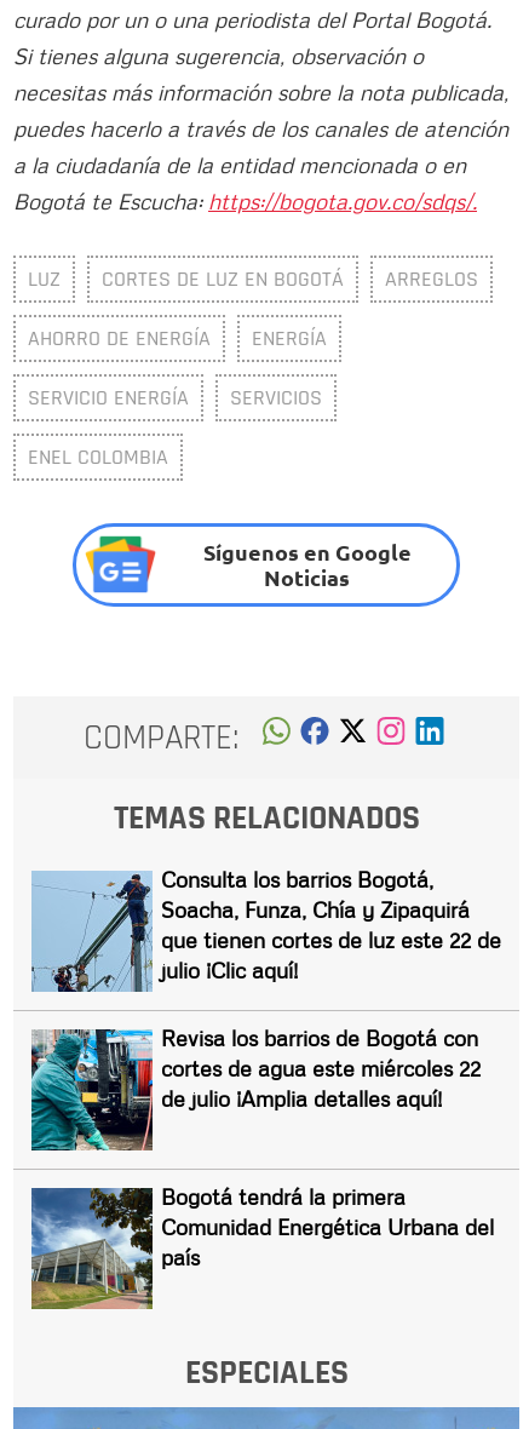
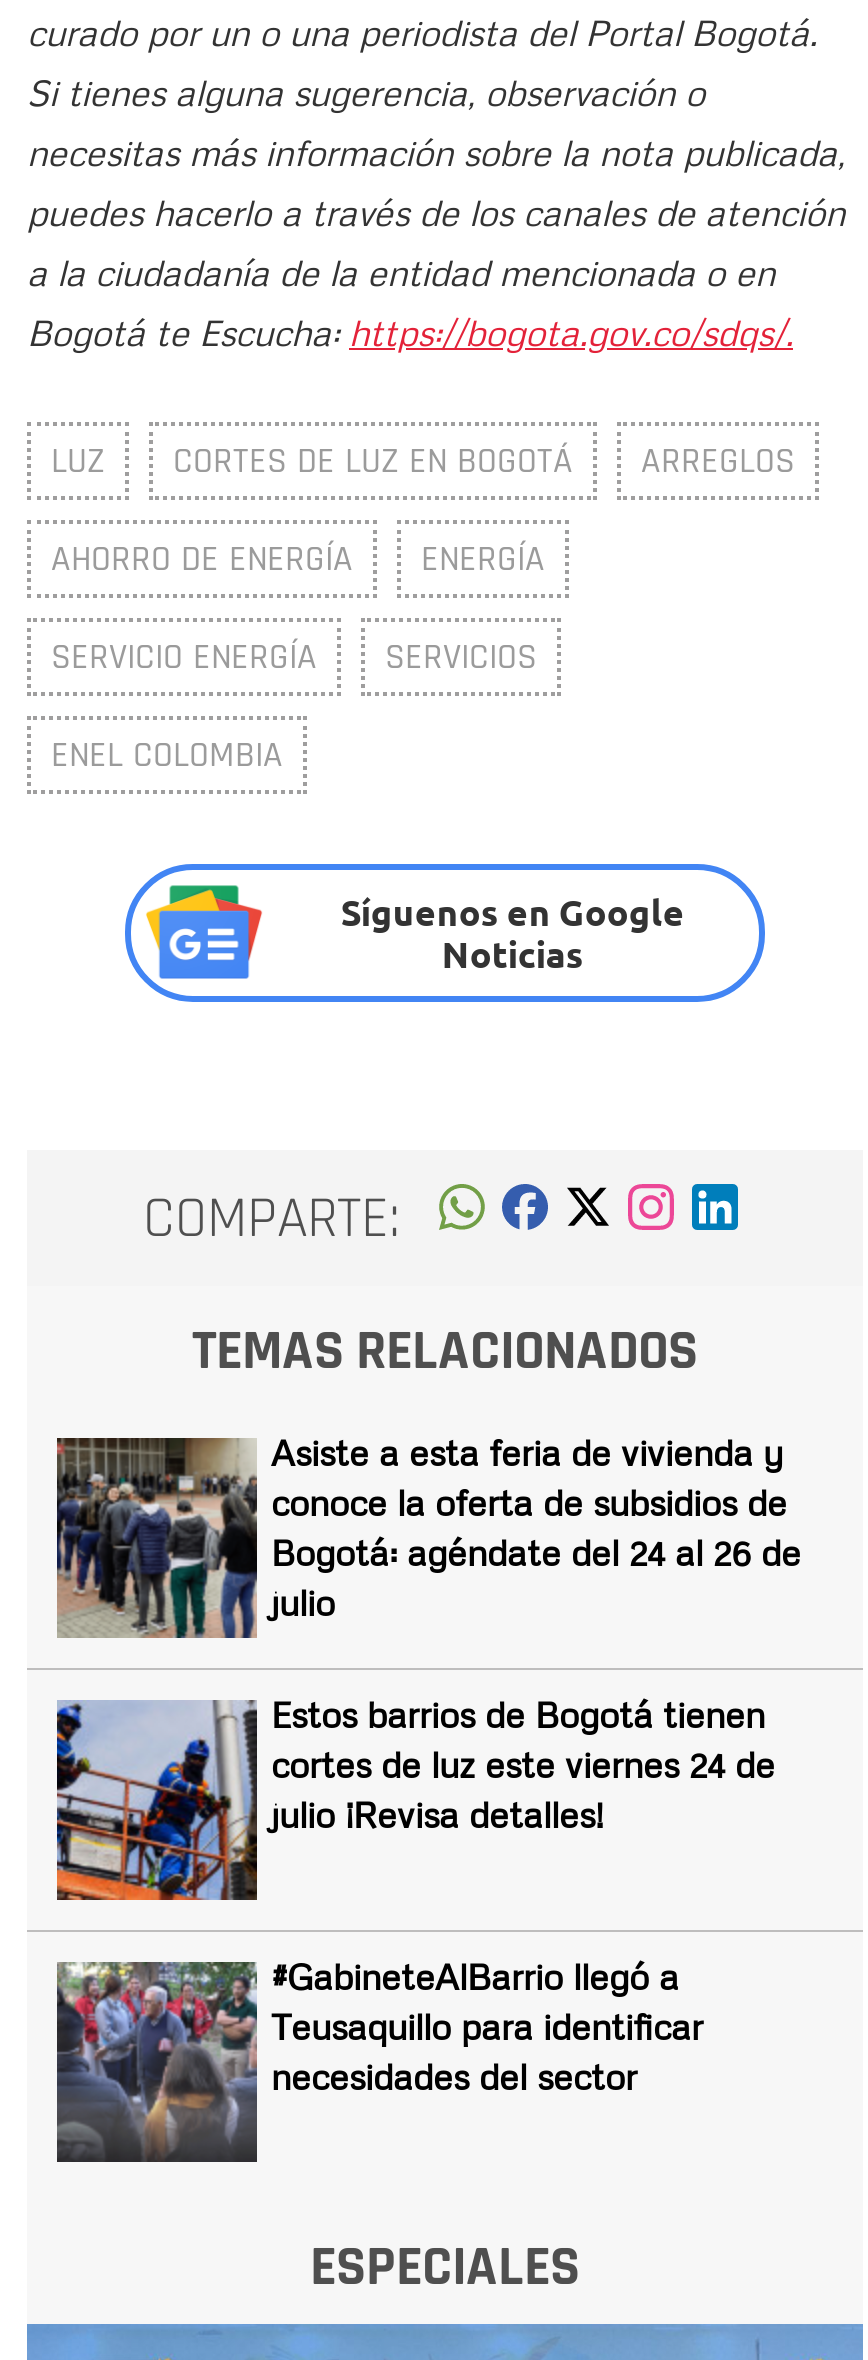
- [image]
- Consulta los barrios Bogotá,
- Soacha, Funza, Chía y Zipaquirá
- que tienen cortes de luz este 22 de
- julio ¡Clic aquí!
+ [image]
+ Asiste a esta feria de vivienda y
+ conoce la oferta de subsidios de
+ Bogotá: agéndate del 24 al 26 de
+ julio

- [image]
- Revisa los barrios de Bogotá con
- cortes de agua este miércoles 22
- de julio ¡Amplia detalles aquí!
+ [image]
+ Estos barrios de Bogotá tienen
+ cortes de luz este viernes 24 de
+ julio ¡Revisa detalles!

- [image]
- Bogotá tendrá la primera
- Comunidad Energética Urbana del
- país
+ [image]
+ #GabineteAlBarrio llegó a
+ Teusaquillo para identificar
+ necesidades del sector
